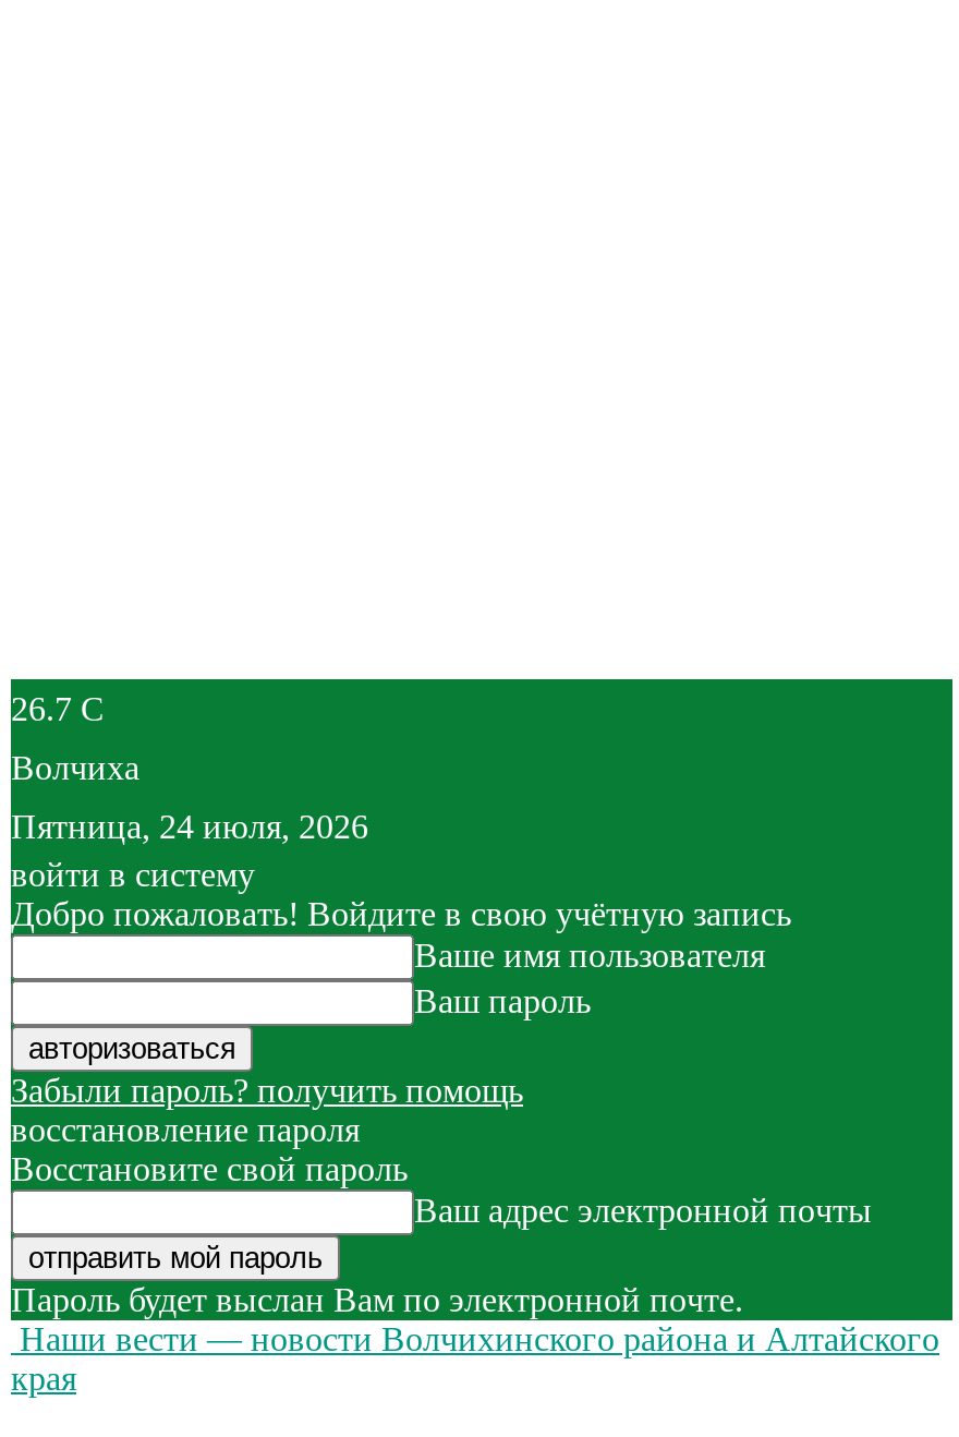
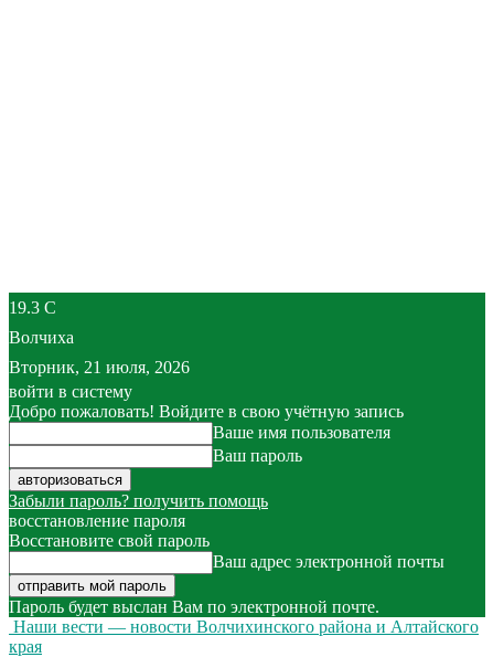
- 26.7 C
+ 19.3 C

- Пятница, 24 июля, 2026
+ Вторник, 21 июля, 2026
